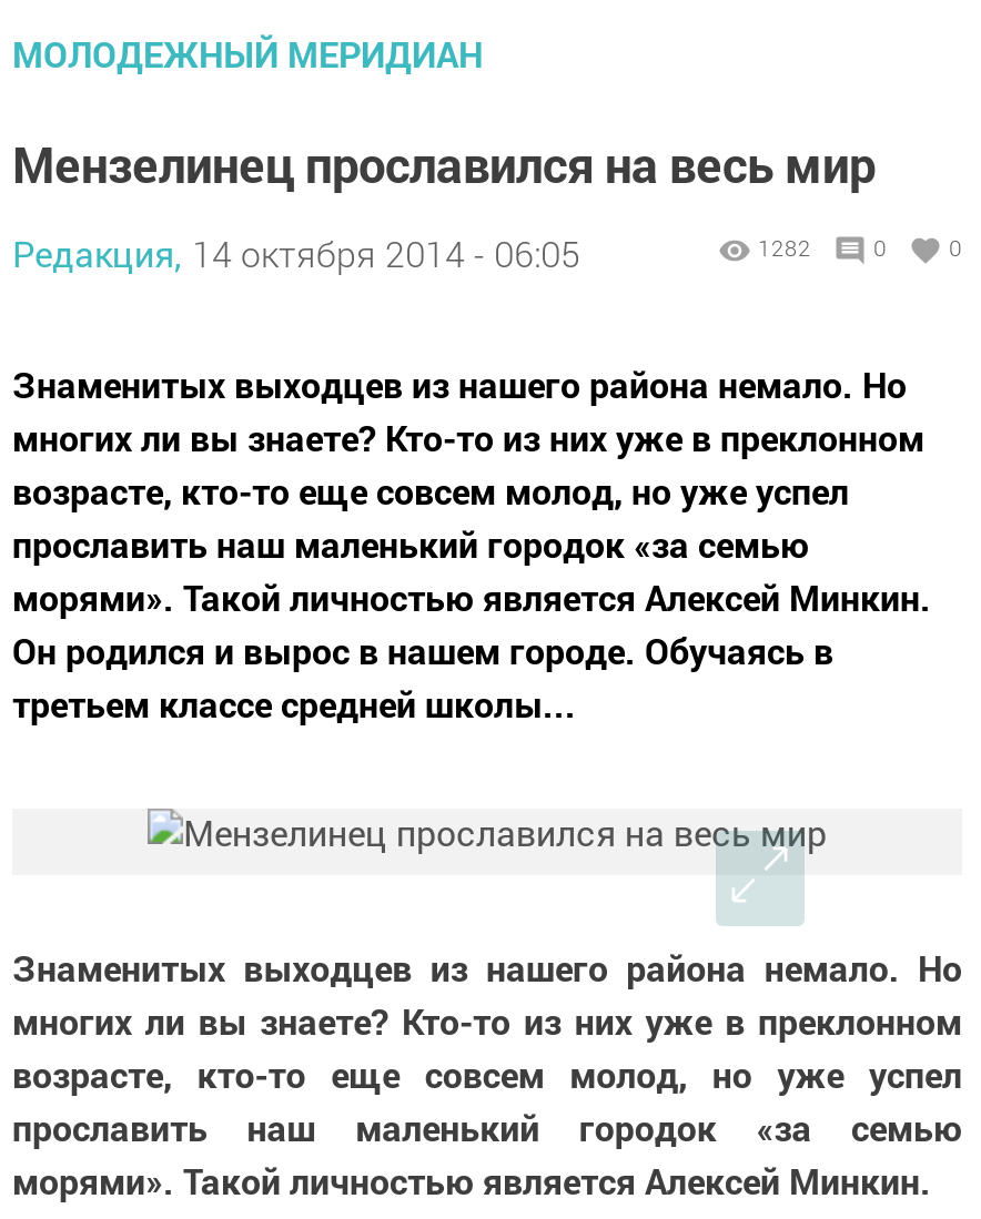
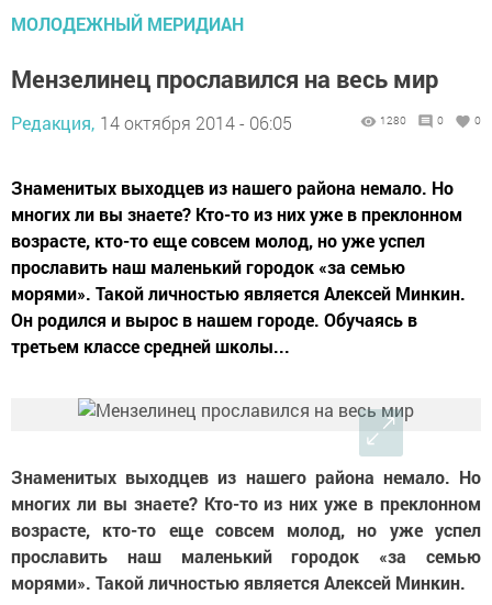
- 1282
+ 1280
